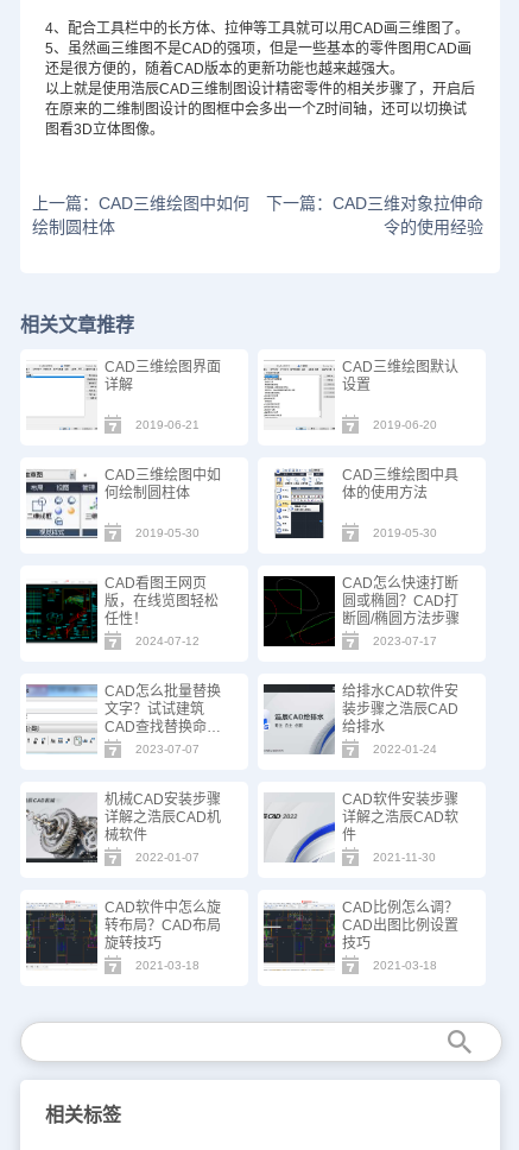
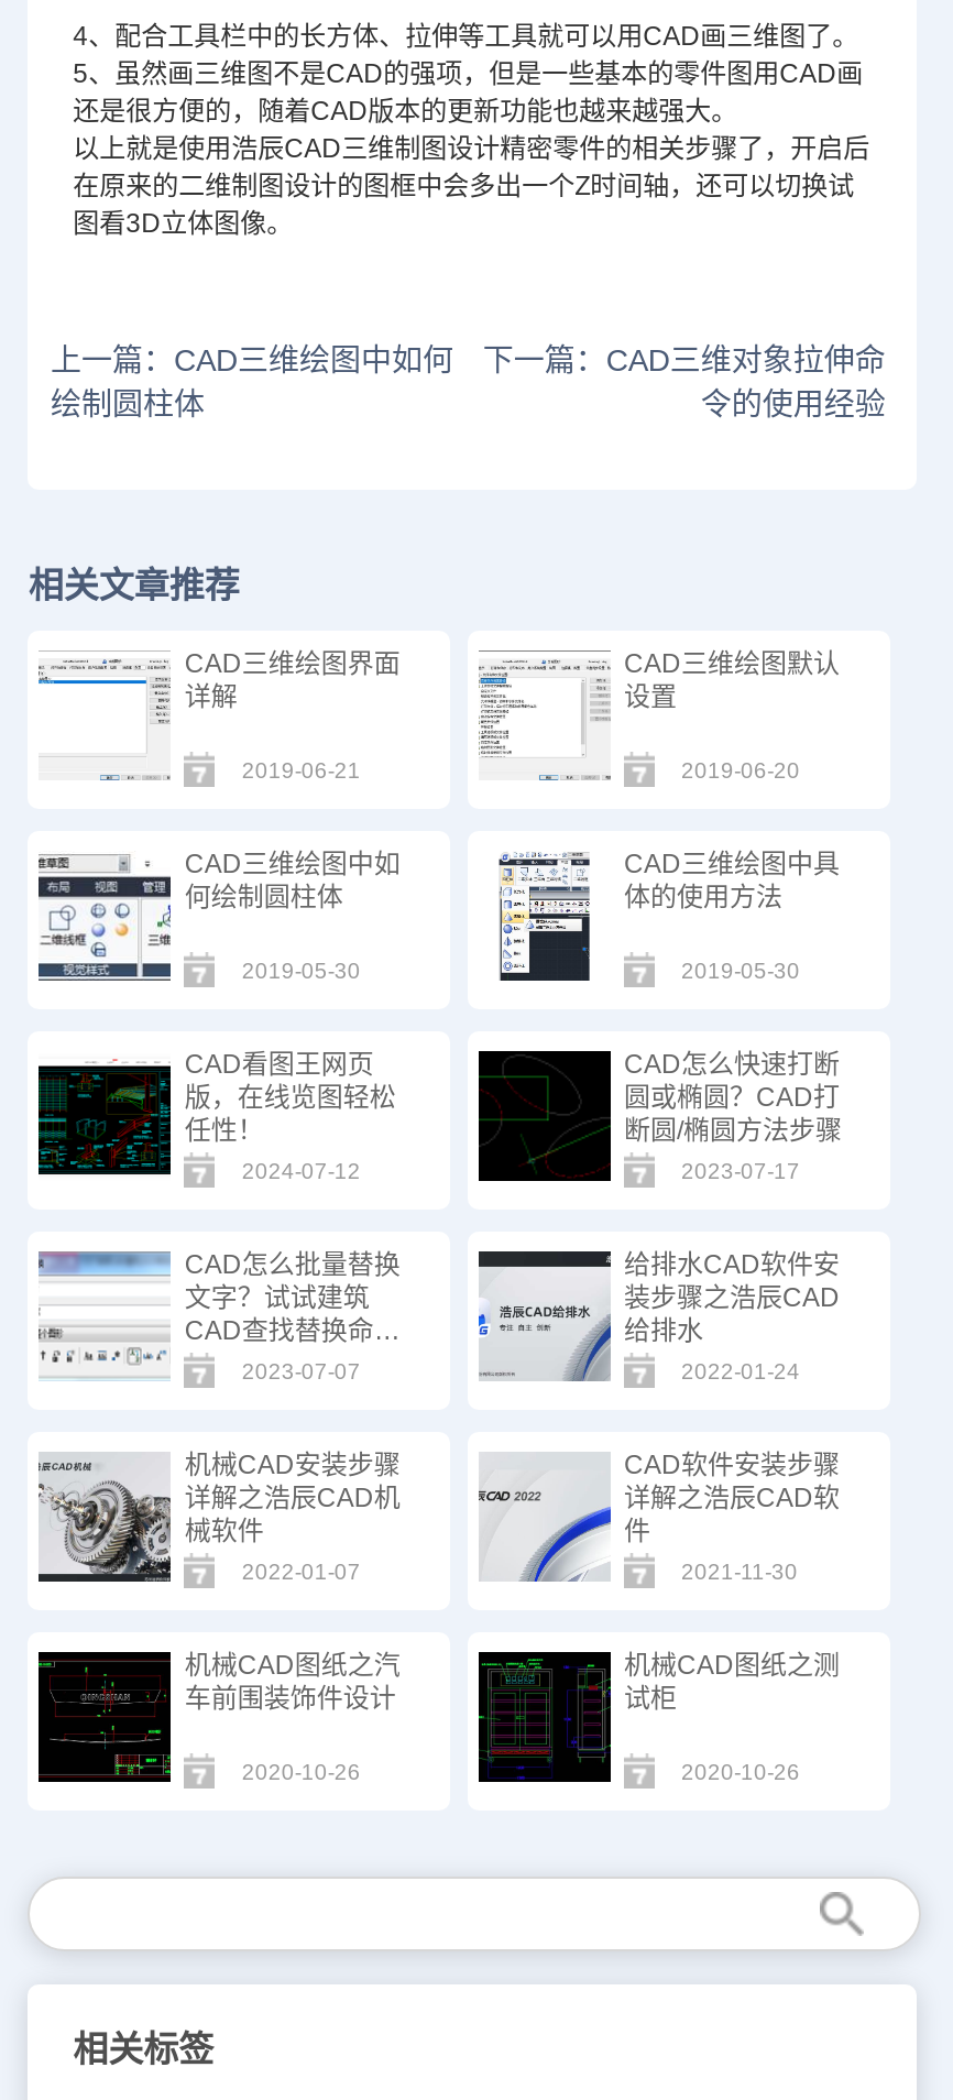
- [image]
- CAD软件中怎么旋
- 转布局？CAD布局
- 旋转技巧
- 2021-03-18
+ [image]
+ 机械CAD图纸之汽
+ 车前围装饰件设计
+ 2020-10-26

- [image]
- CAD比例怎么调？
- CAD出图比例设置
- 技巧
- 2021-03-18
+ [image]
+ 机械CAD图纸之测
+ 试柜
+ 2020-10-26
